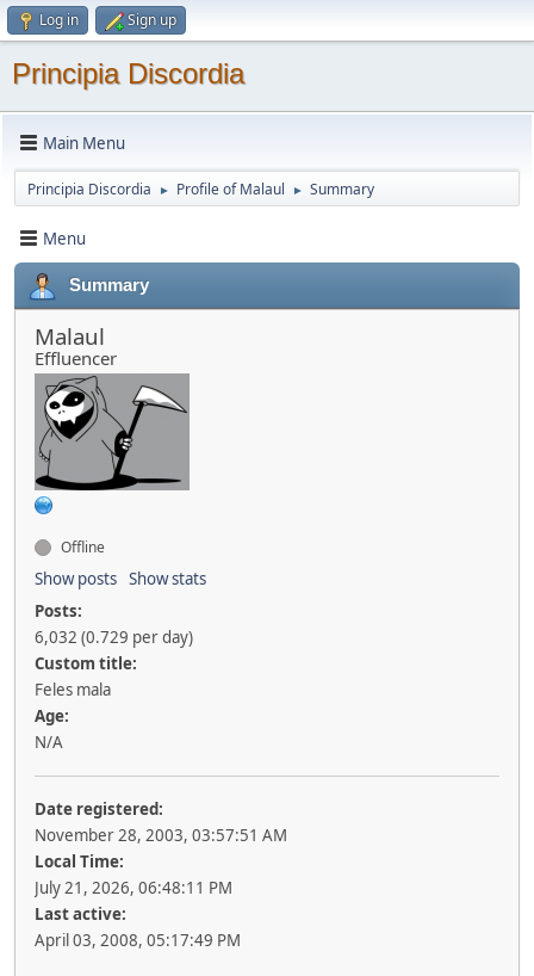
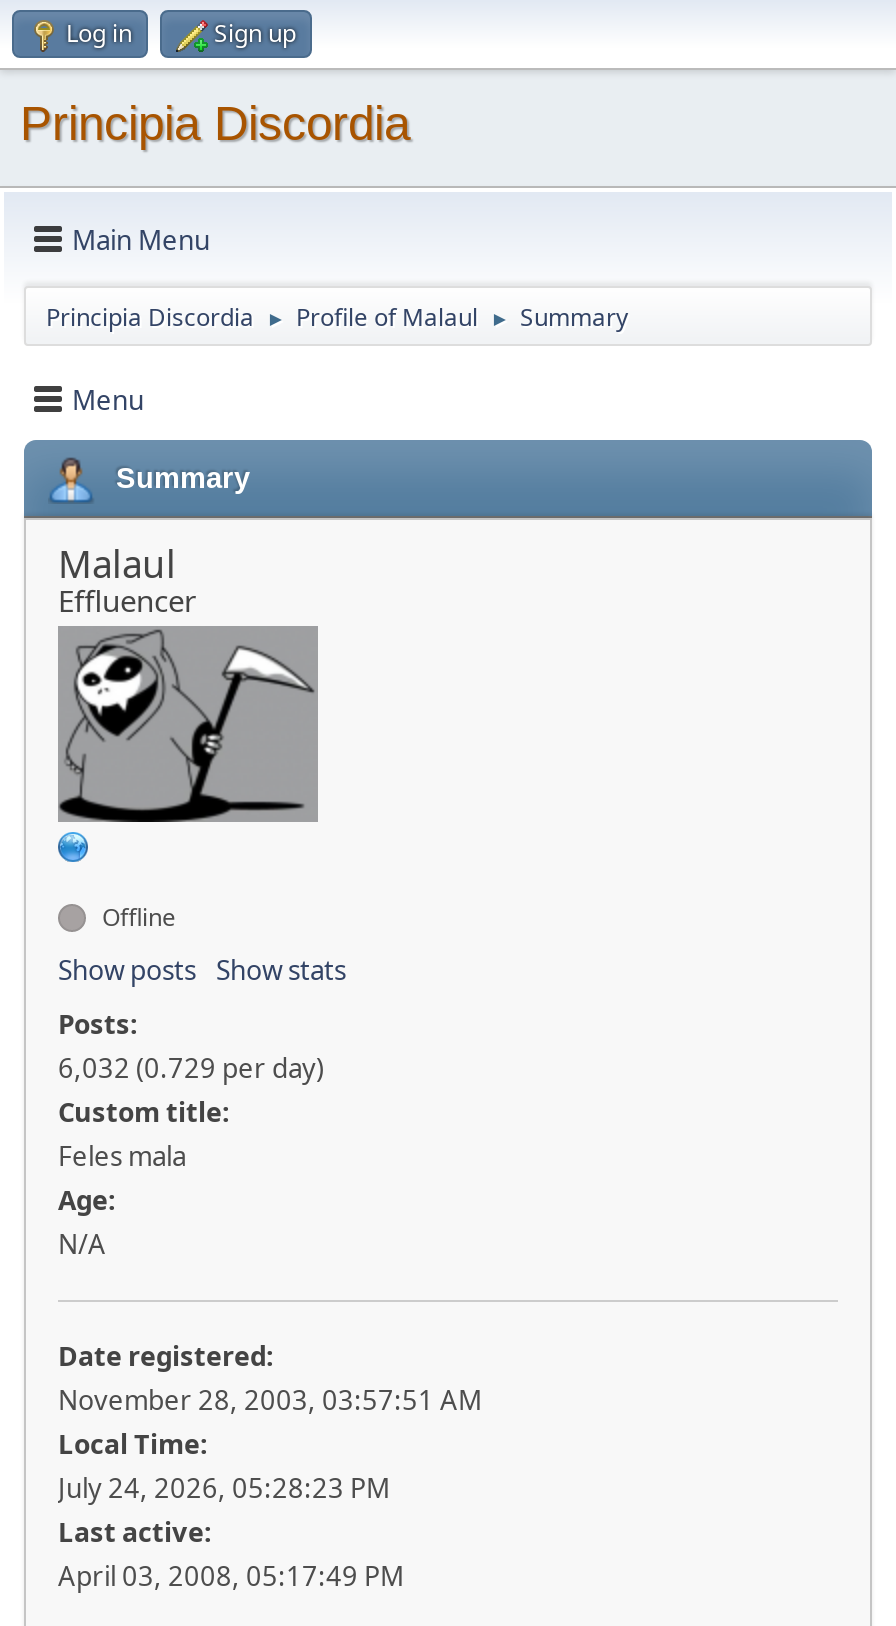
- July 21, 2026, 06:48:11 PM
+ July 24, 2026, 05:28:23 PM
